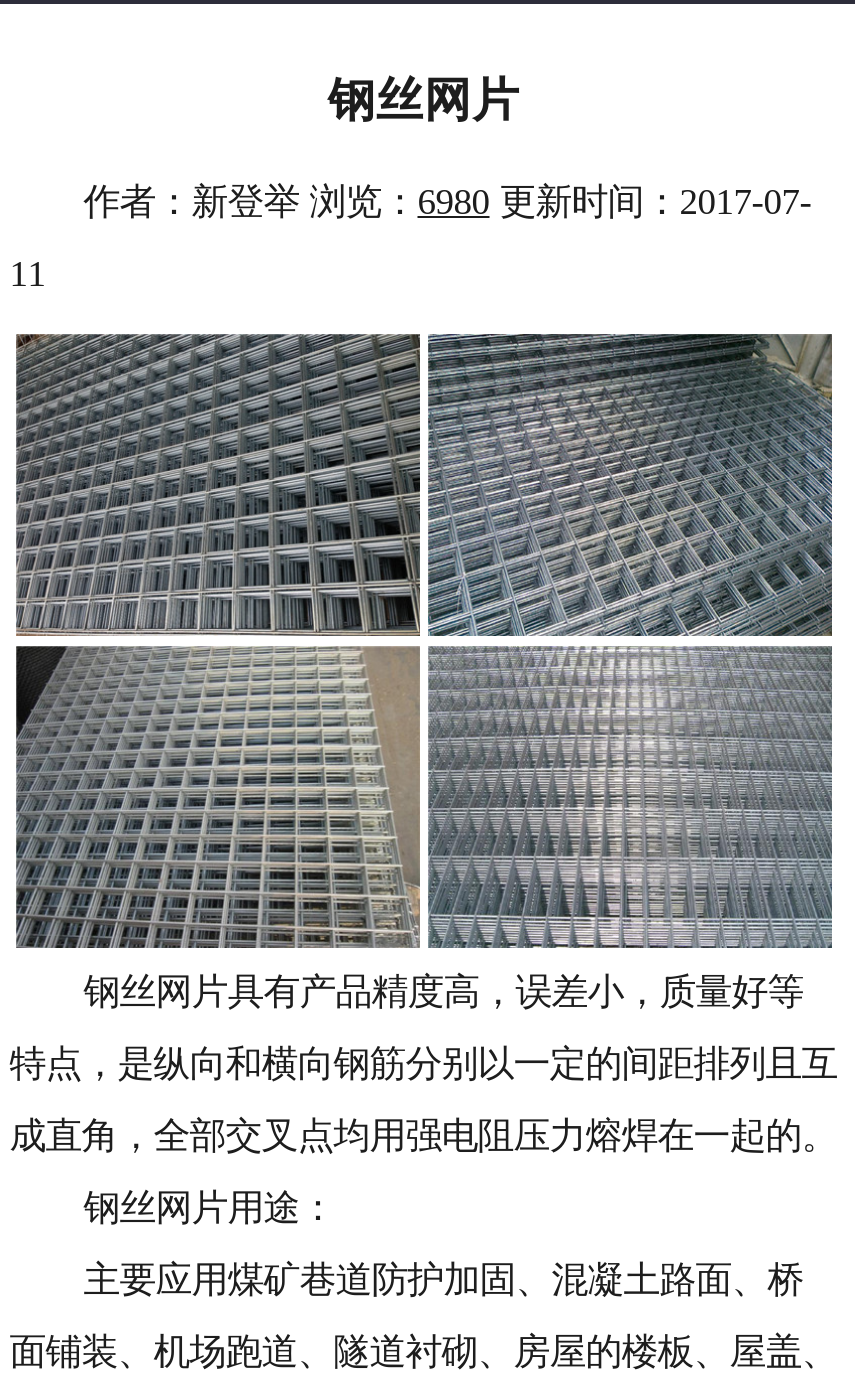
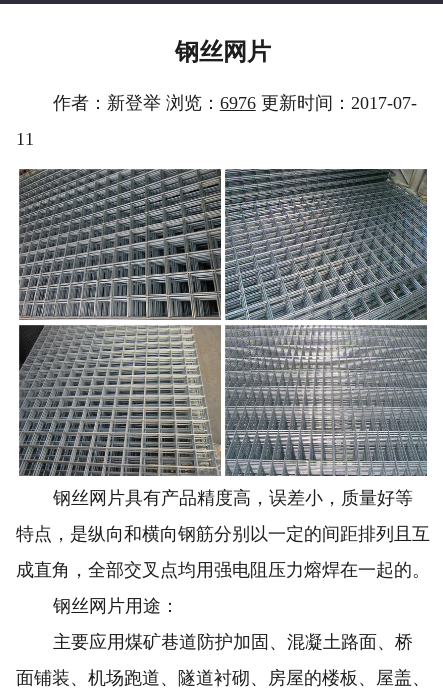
- 作者：新登举 浏览：6980更新时间：2017-07-
+ 作者：新登举 浏览：6976更新时间：2017-07-
